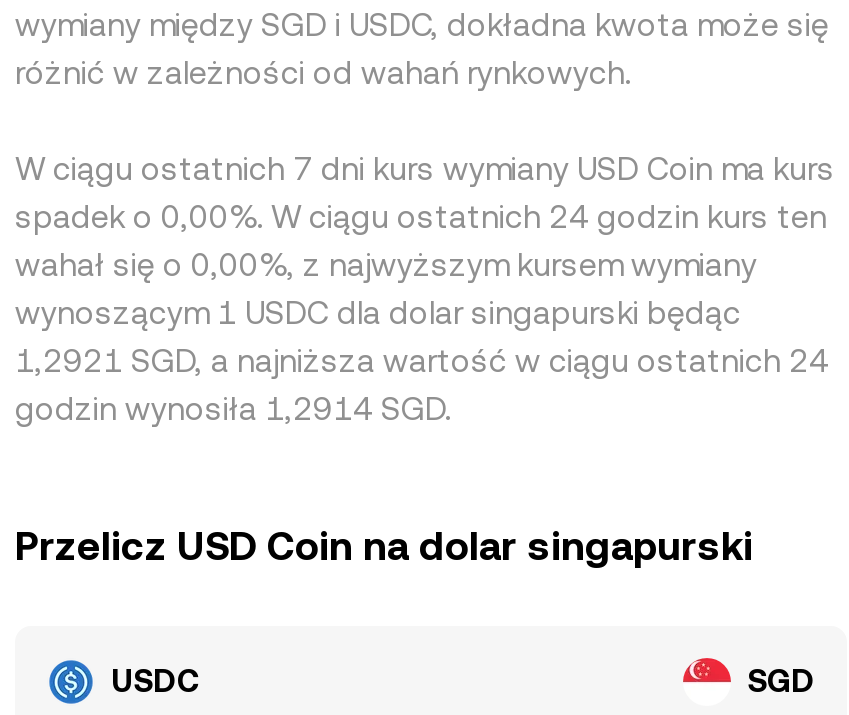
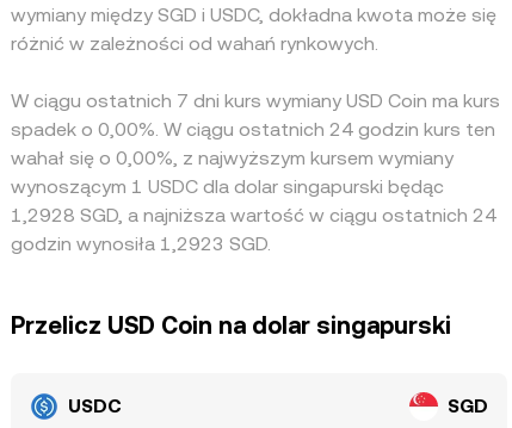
- 1,2921 SGD, a najniższa wartość w ciągu ostatnich 24
+ 1,2928 SGD, a najniższa wartość w ciągu ostatnich 24

- godzin wynosiła 1,2914 SGD.
+ godzin wynosiła 1,2923 SGD.
